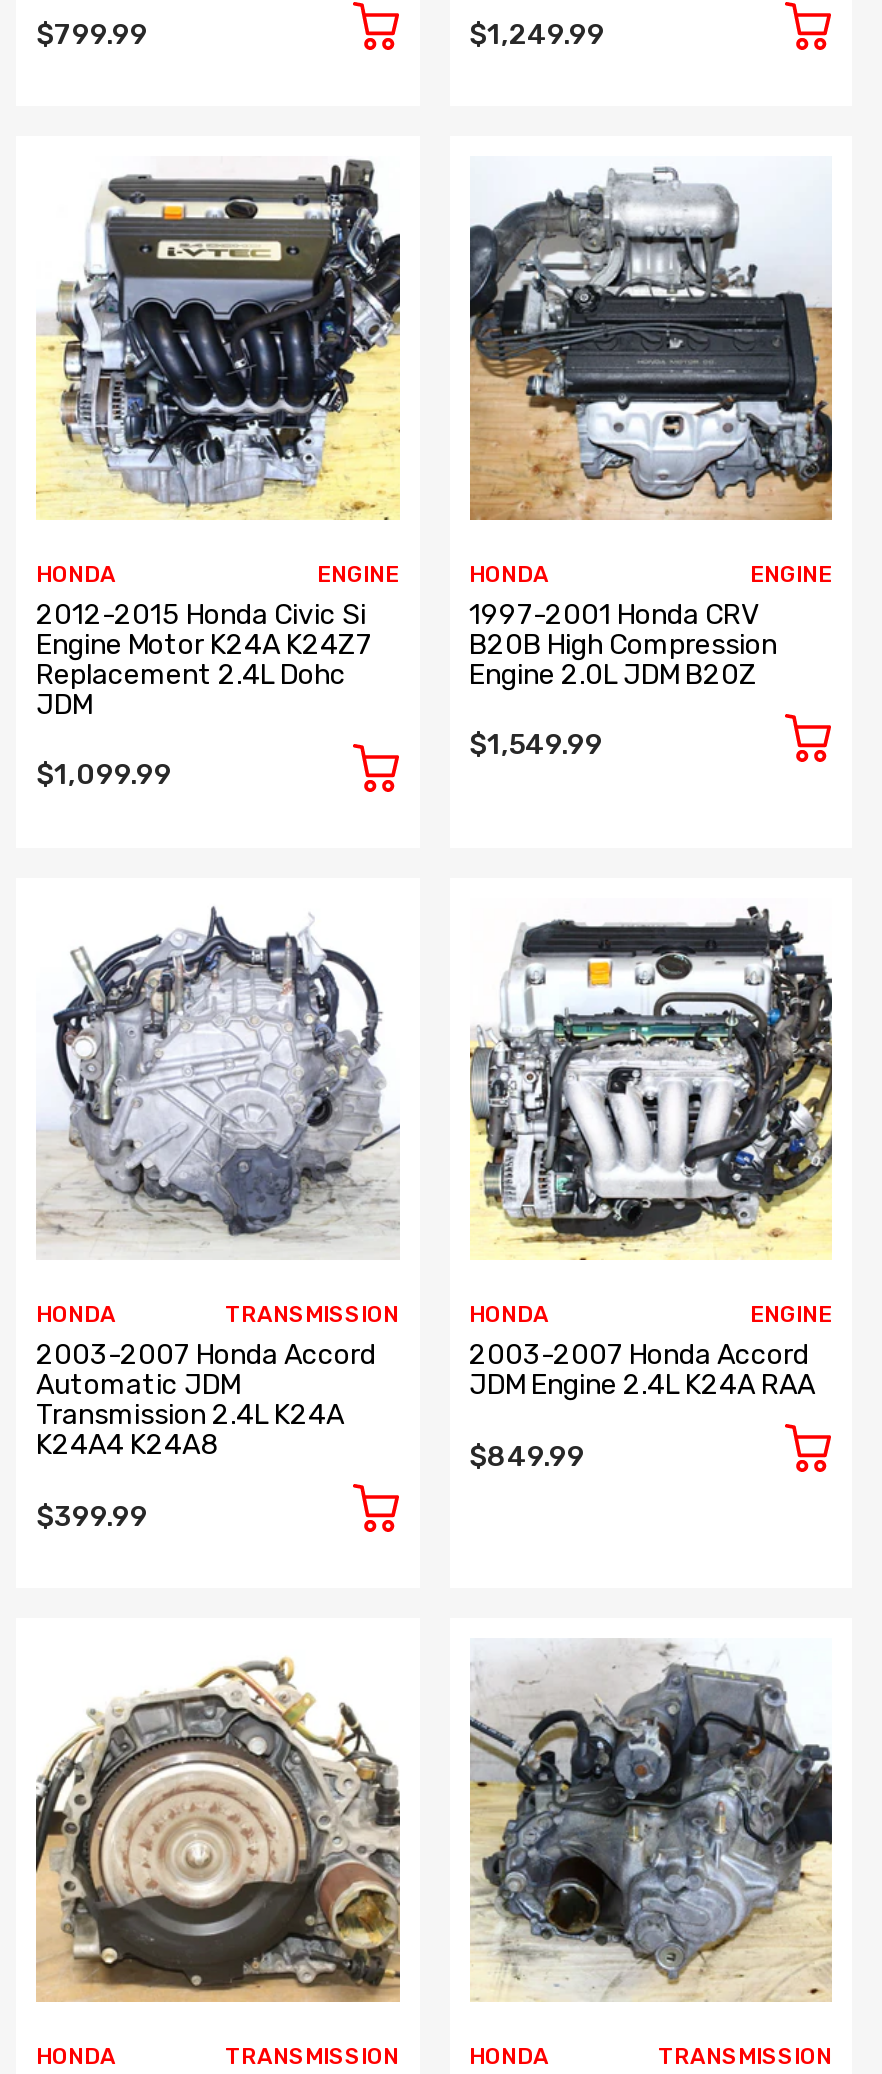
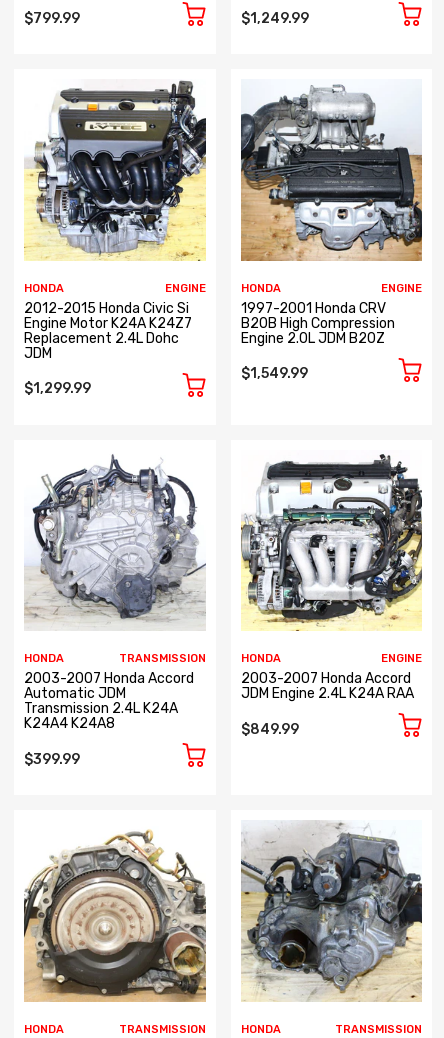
- $1,099.99
+ $1,299.99
